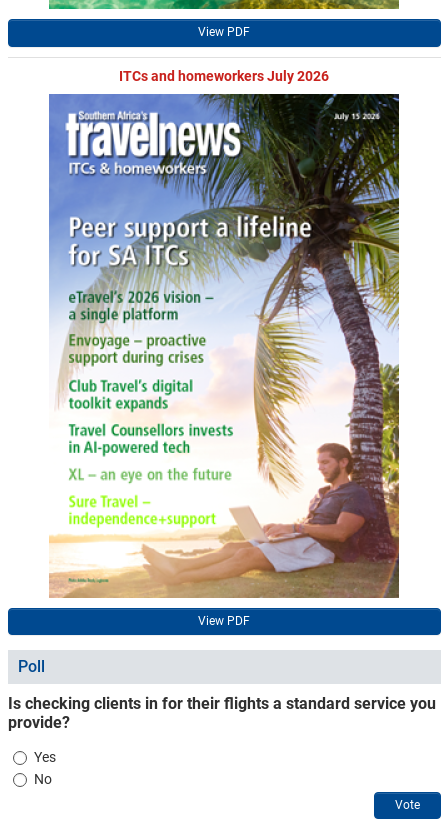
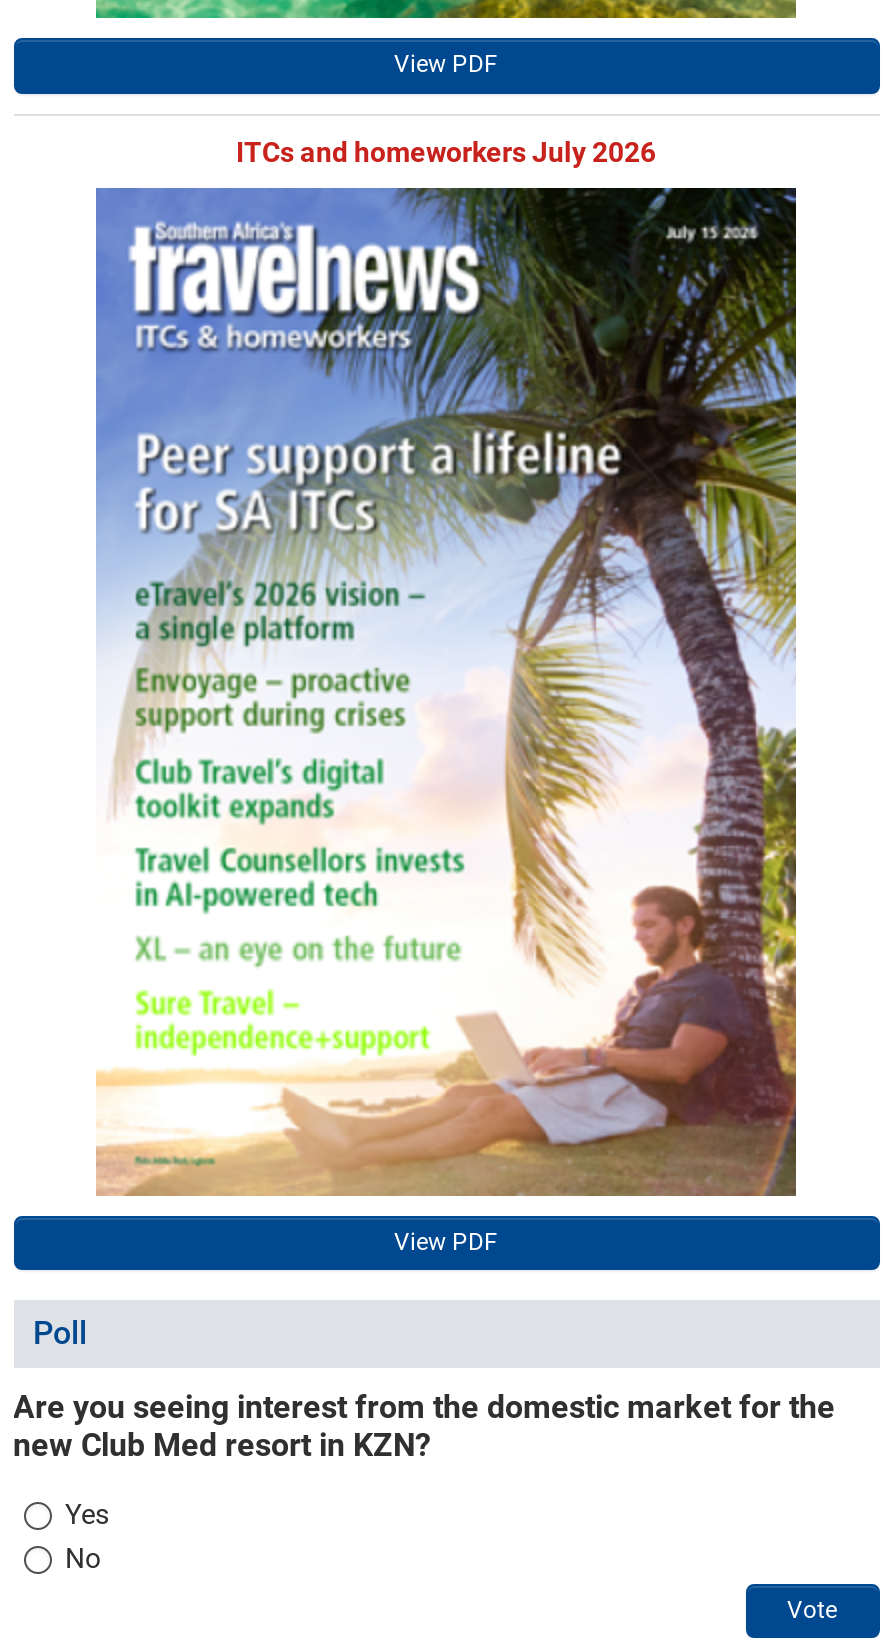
- Is checking clients in for their flights a standard service you
- provide?
+ Are you seeing interest from the domestic market for the
+ new Club Med resort in KZN?
